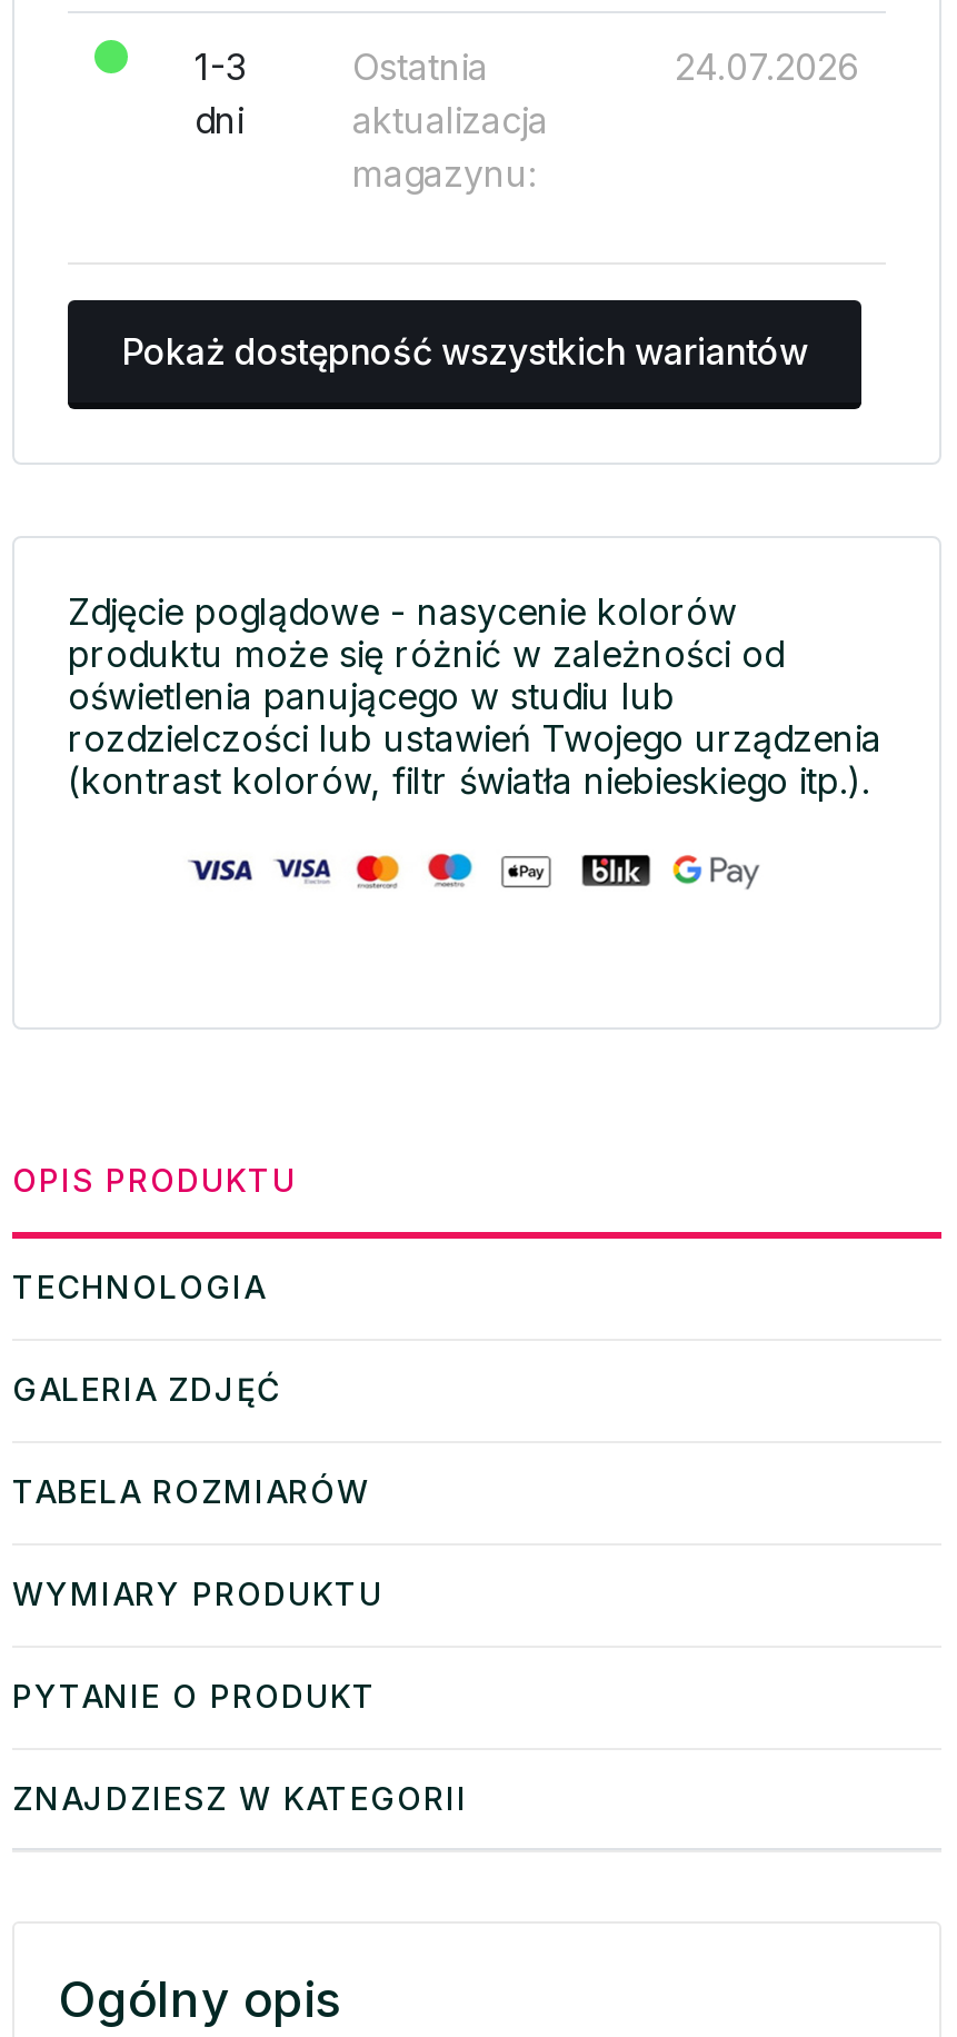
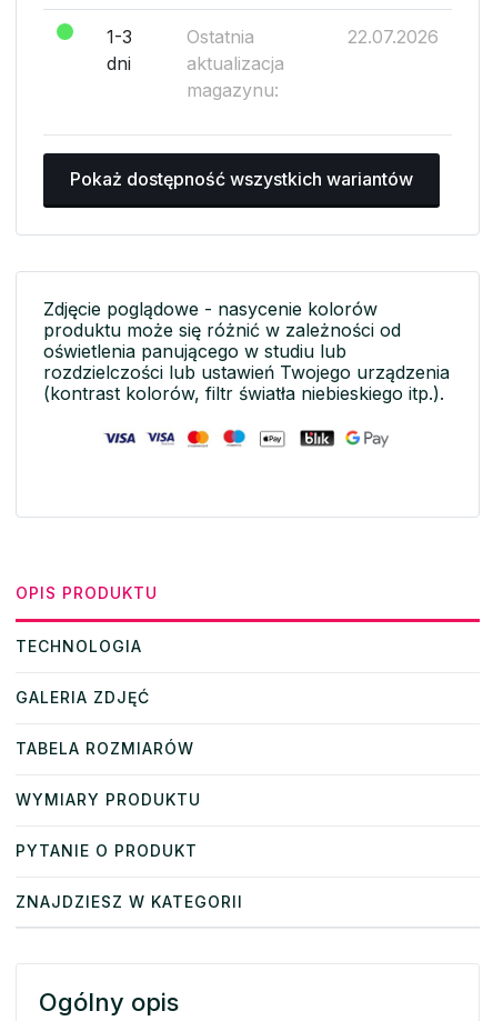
- 24.07.2026
+ 22.07.2026
